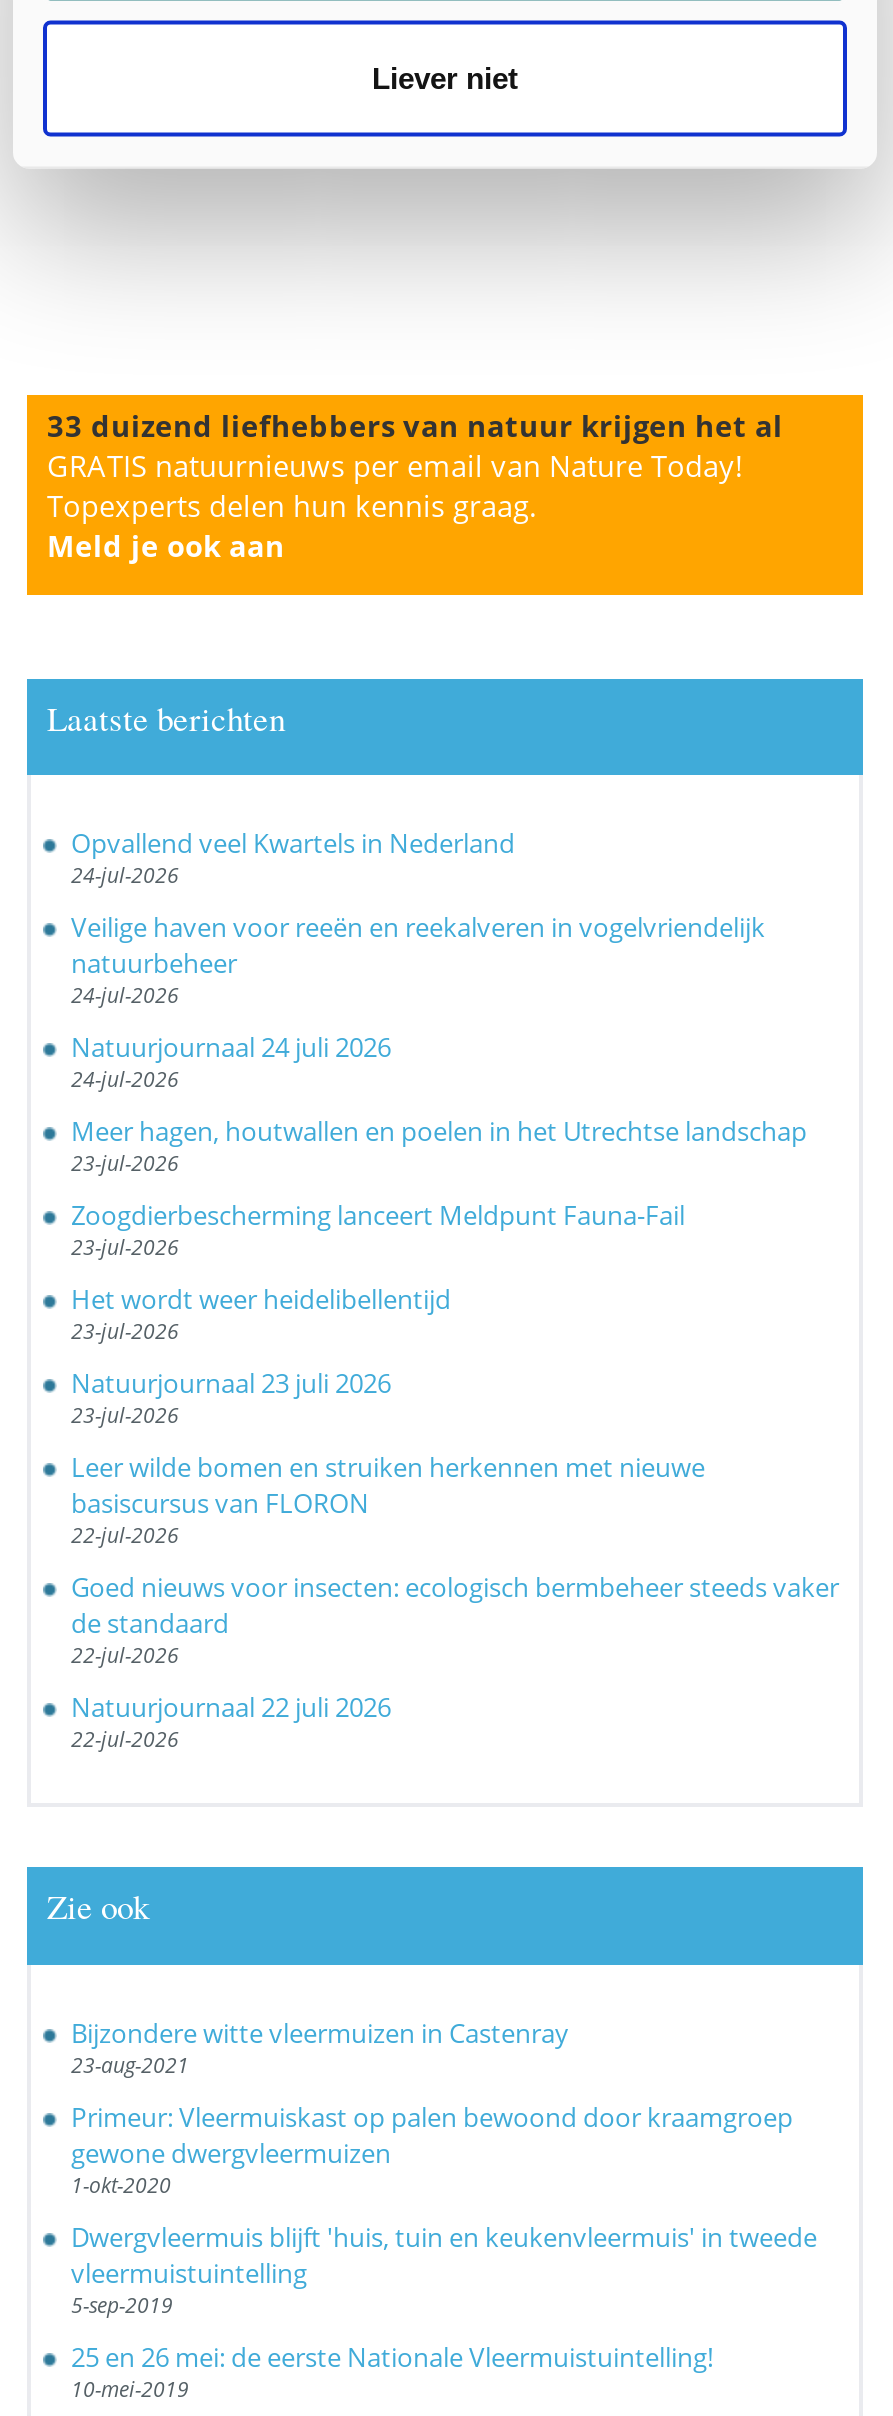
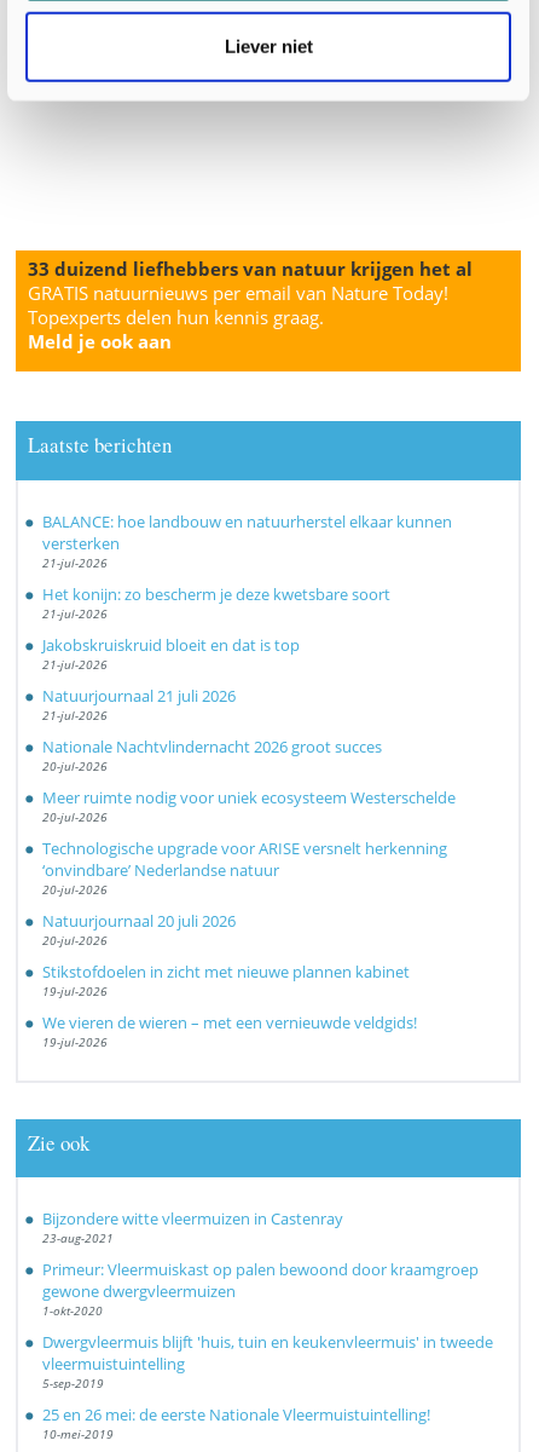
- Opvallend veel Kwartels in Nederland
- 24-jul-2026
+ BALANCE: hoe landbouw en natuurherstel elkaar kunnen
+ versterken
+ 21-jul-2026

- Veilige haven voor reeën en reekalveren in vogelvriendelijk
- natuurbeheer
- 24-jul-2026
+ Het konijn: zo bescherm je deze kwetsbare soort
+ 21-jul-2026

- Natuurjournaal 24 juli 2026
- 24-jul-2026
+ Jakobskruiskruid bloeit en dat is top
+ 21-jul-2026

- Meer hagen, houtwallen en poelen in het Utrechtse landschap
- 23-jul-2026
+ Natuurjournaal 21 juli 2026
+ 21-jul-2026

- Zoogdierbescherming lanceert Meldpunt Fauna-Fail
- 23-jul-2026
+ Nationale Nachtvlindernacht 2026 groot succes
+ 20-jul-2026

- Het wordt weer heidelibellentijd
- 23-jul-2026
+ Meer ruimte nodig voor uniek ecosysteem Westerschelde
+ 20-jul-2026

- Natuurjournaal 23 juli 2026
- 23-jul-2026
+ Technologische upgrade voor ARISE versnelt herkenning
+ ‘onvindbare’ Nederlandse natuur
+ 20-jul-2026

- Leer wilde bomen en struiken herkennen met nieuwe
- basiscursus van FLORON
- 22-jul-2026
+ Natuurjournaal 20 juli 2026
+ 20-jul-2026

- Goed nieuws voor insecten: ecologisch bermbeheer steeds vaker
- de standaard
- 22-jul-2026
+ Stikstofdoelen in zicht met nieuwe plannen kabinet
+ 19-jul-2026

- Natuurjournaal 22 juli 2026
- 22-jul-2026
+ We vieren de wieren – met een vernieuwde veldgids!
+ 19-jul-2026
